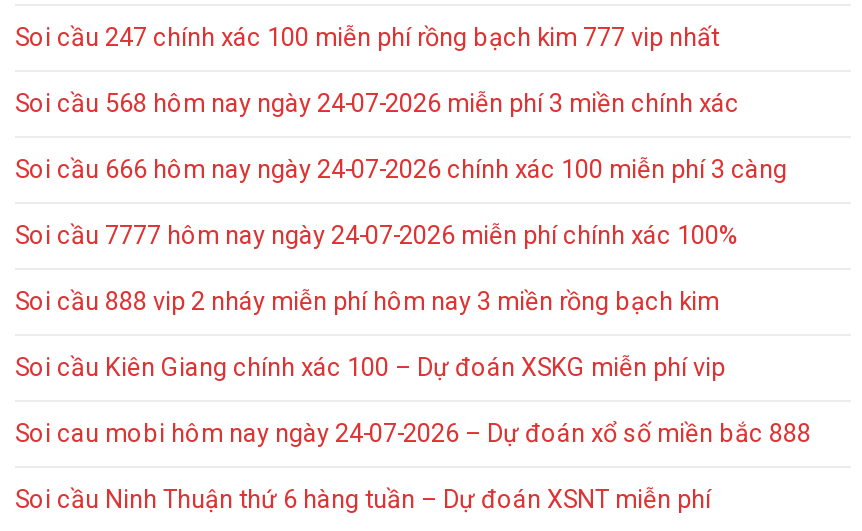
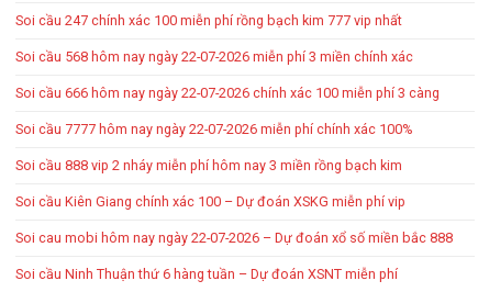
- Soi cầu 568 hôm nay ngày 24-07-2026 miễn phí 3 miền chính xác
+ Soi cầu 568 hôm nay ngày 22-07-2026 miễn phí 3 miền chính xác

- Soi cầu 666 hôm nay ngày 24-07-2026 chính xác 100 miễn phí 3 càng
+ Soi cầu 666 hôm nay ngày 22-07-2026 chính xác 100 miễn phí 3 càng

- Soi cầu 7777 hôm nay ngày 24-07-2026 miễn phí chính xác 100%
+ Soi cầu 7777 hôm nay ngày 22-07-2026 miễn phí chính xác 100%

- Soi cau mobi hôm nay ngày 24-07-2026 – Dự đoán xổ số miền bắc 888
+ Soi cau mobi hôm nay ngày 22-07-2026 – Dự đoán xổ số miền bắc 888
